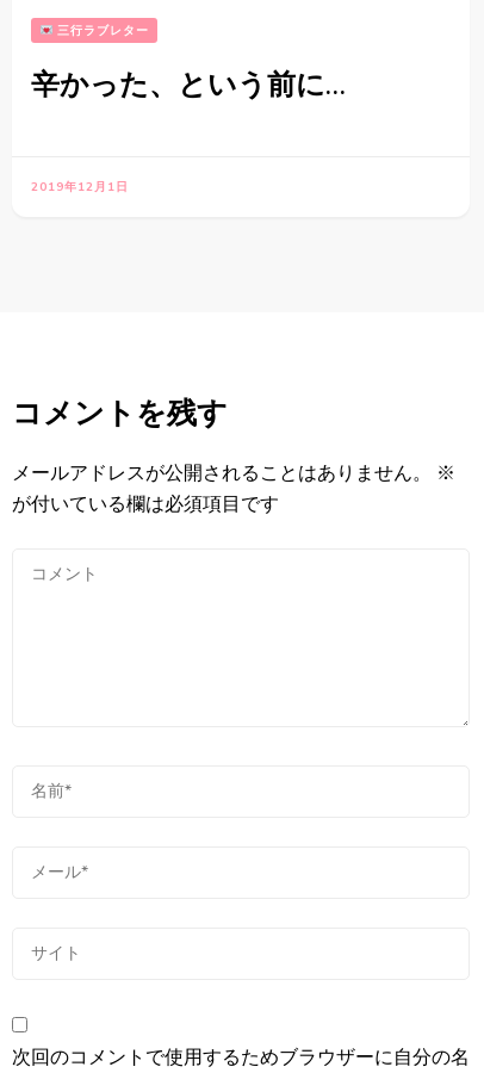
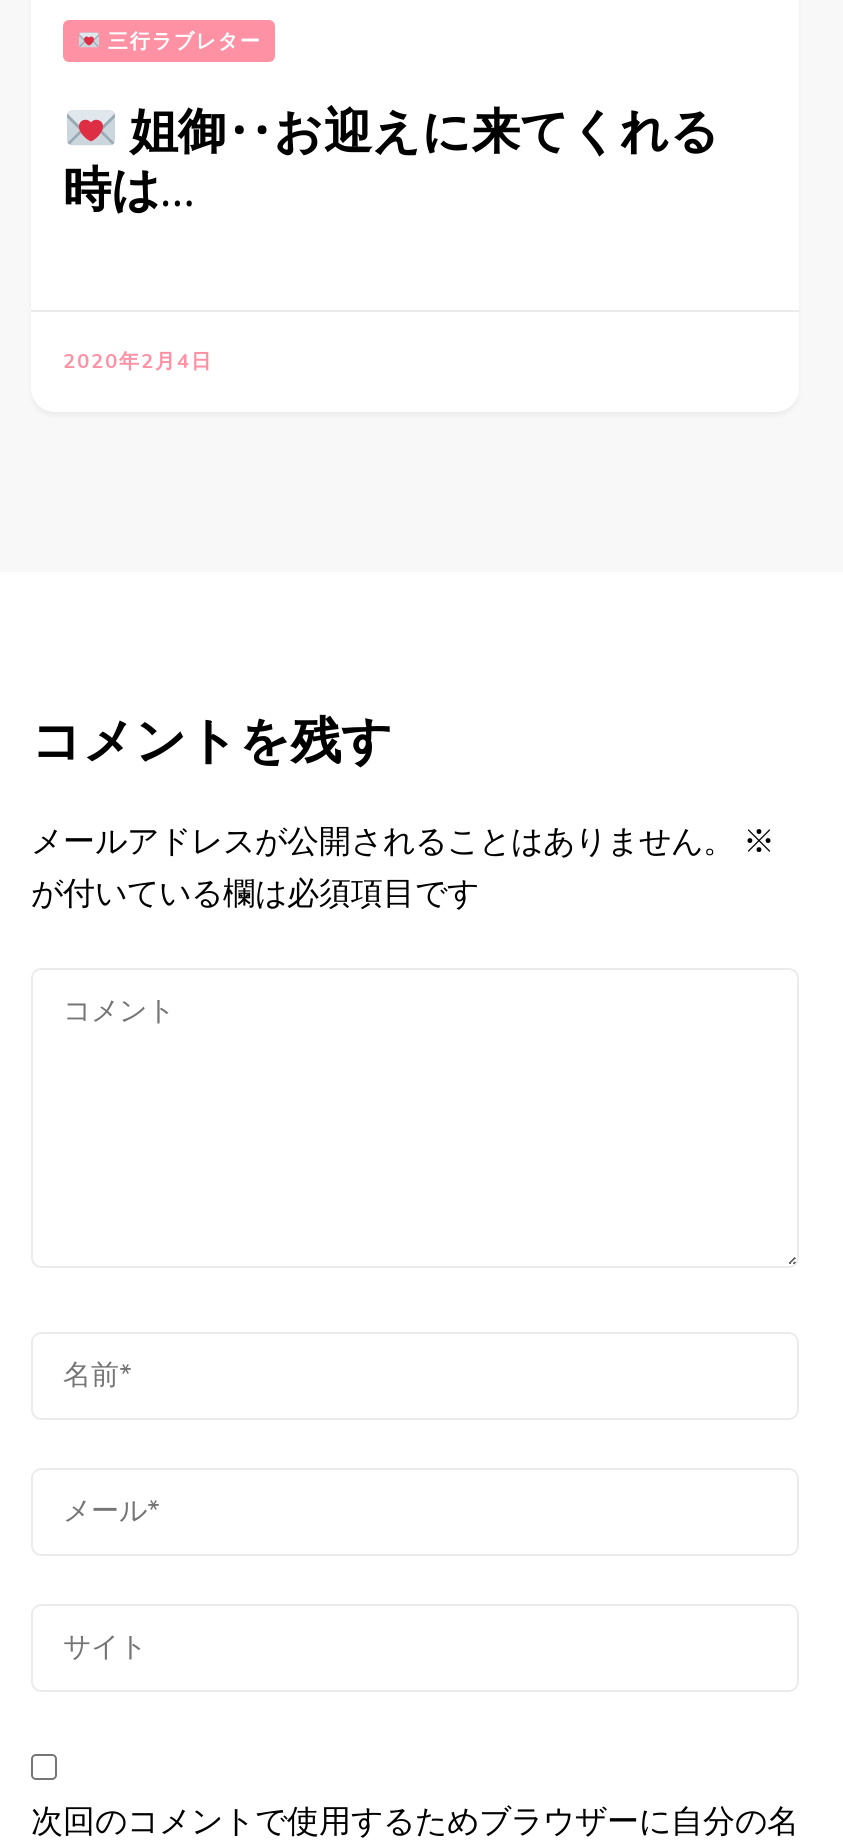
- 辛かった、という前に…
+ 姐御‥お迎えに来てくれる
+ 時は…

- 2019年12月1日
+ 2020年2月4日
